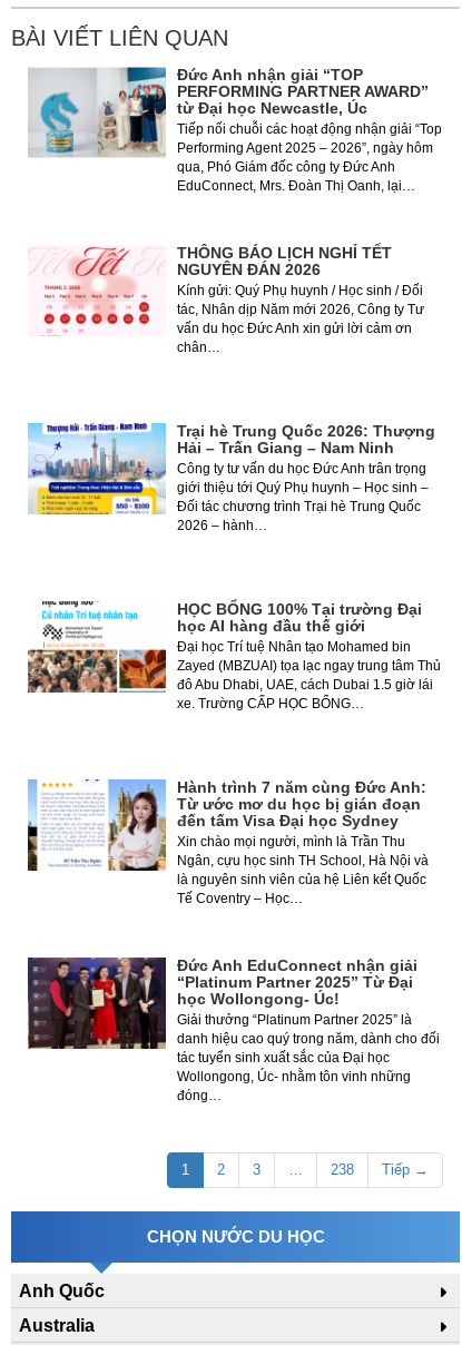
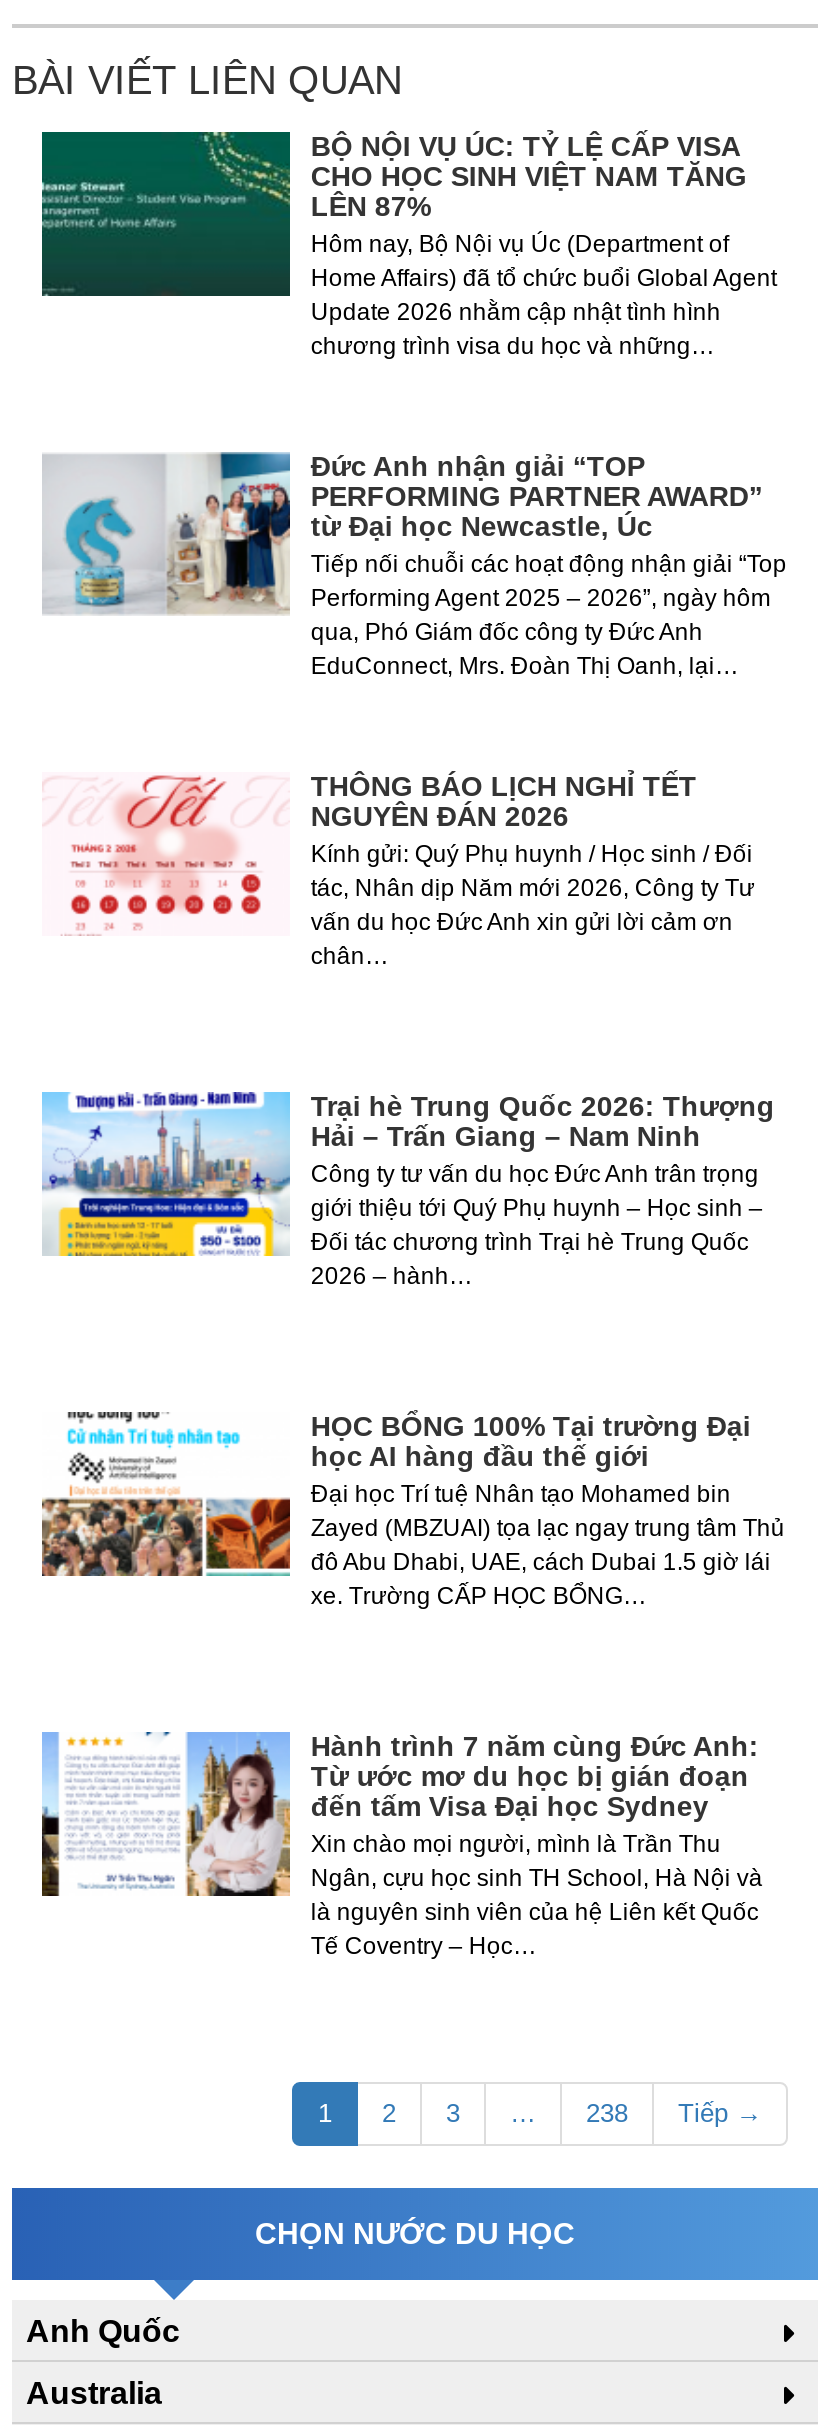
+ [image]
+ BỘ NỘI VỤ ÚC: TỶ LỆ CẤP VISA
+ CHO HỌC SINH VIỆT NAM TĂNG
+ LÊN 87%
+ Hôm nay, Bộ Nội vụ Úc (Department of
+ Home Affairs) đã tổ chức buổi Global Agent
+ Update 2026 nhằm cập nhật tình hình
+ chương trình visa du học và những…

moved down: [image] | Đức Anh nhận giải “TOP | PERFORMING PARTNER AWARD” | ... | là nguyên sinh viên của hệ Liên kết Quốc | Tế Coventry – Học…

- [image]
- Đức Anh EduConnect nhận giải
- “Platinum Partner 2025” Từ Đại
- học Wollongong- Úc!
- Giải thưởng “Platinum Partner 2025” là
- danh hiệu cao quý trong năm, dành cho đối
- tác tuyển sinh xuất sắc của Đại học
- Wollongong, Úc- nhằm tôn vinh những
- đóng…
